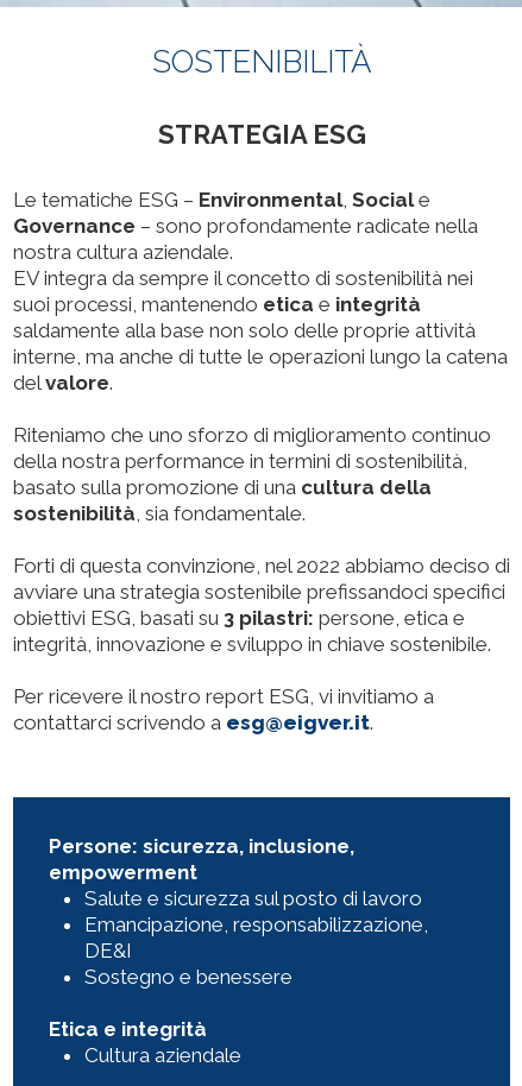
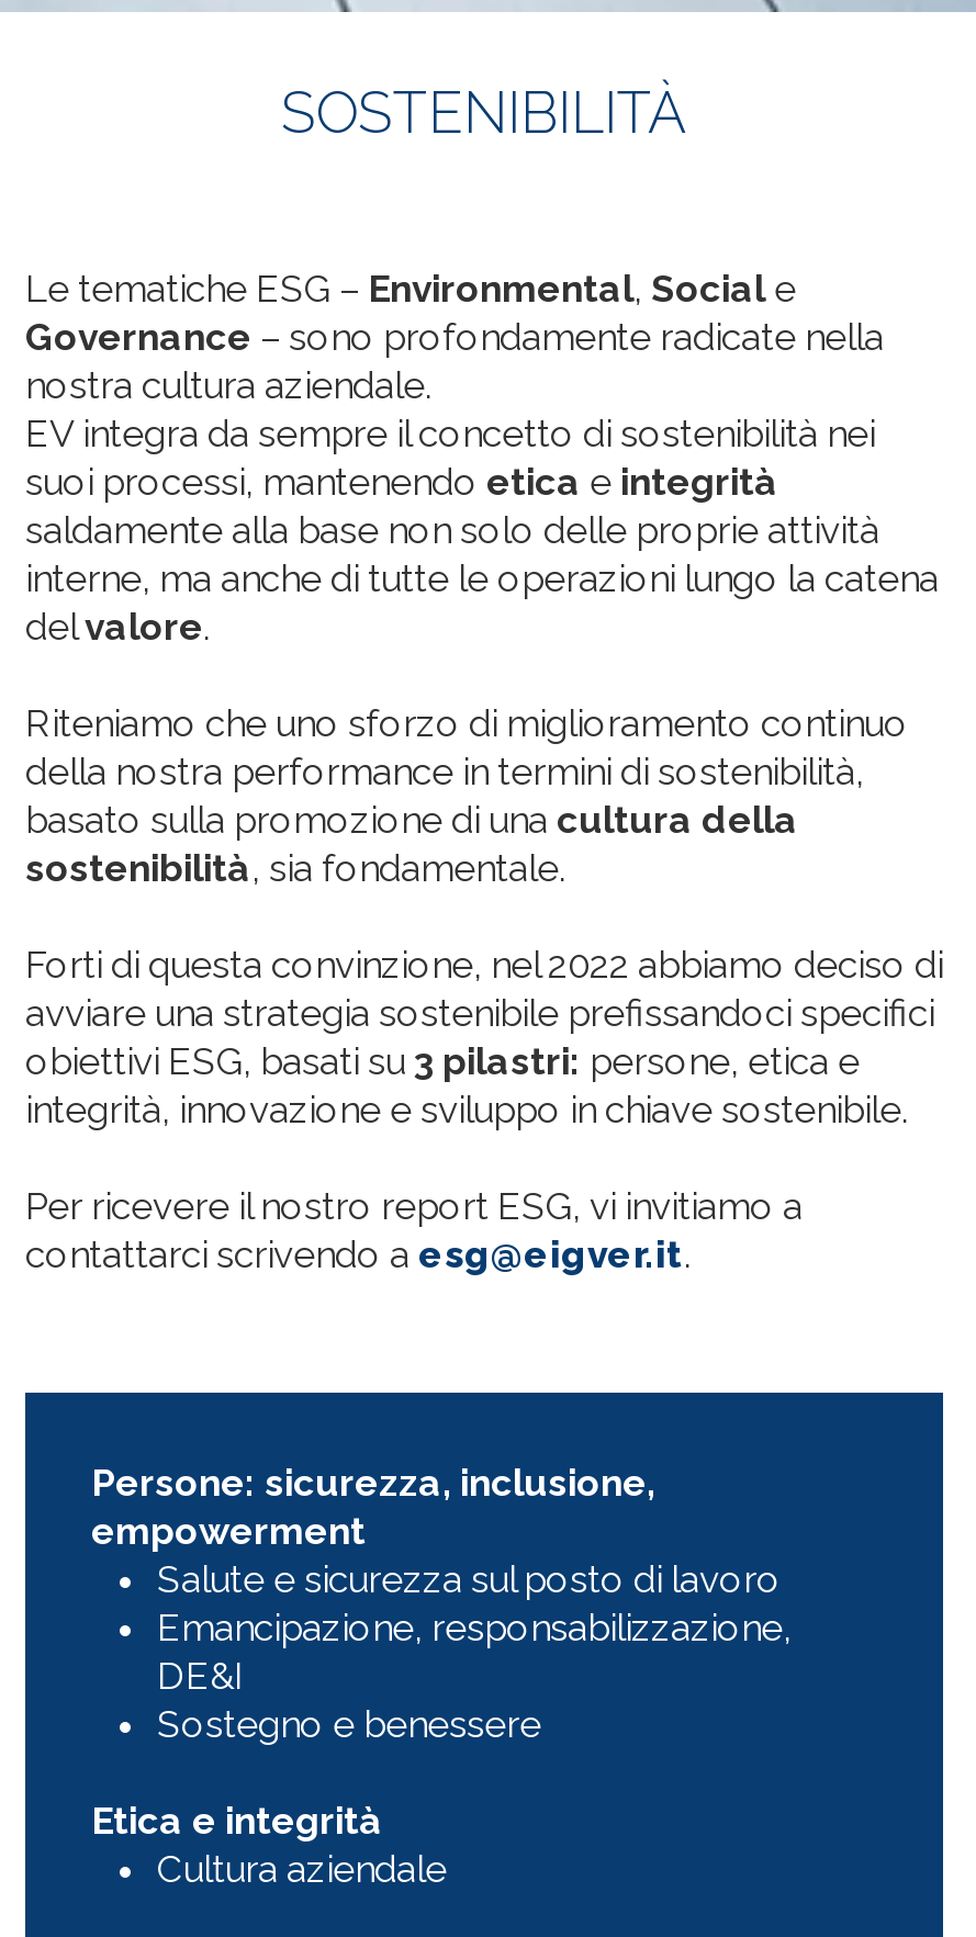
- STRATEGIA ESG
